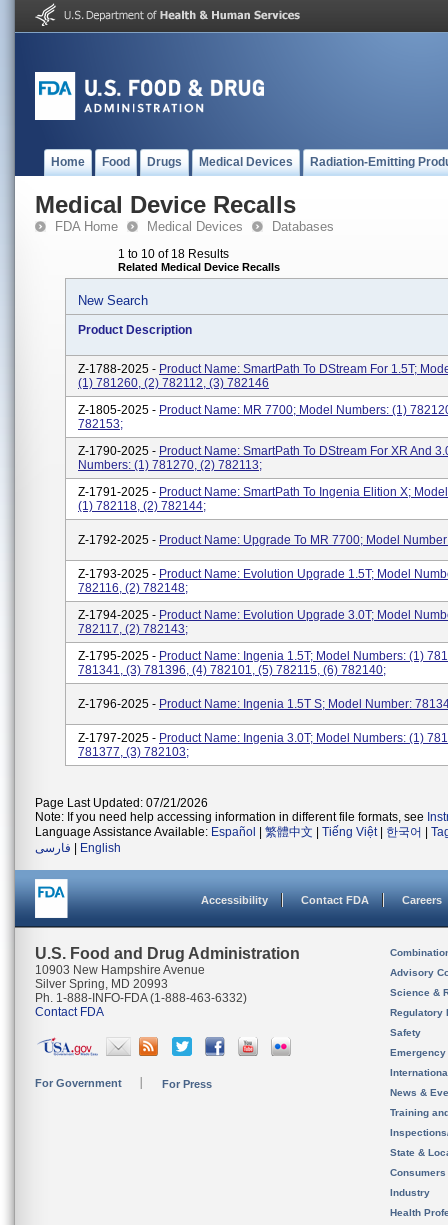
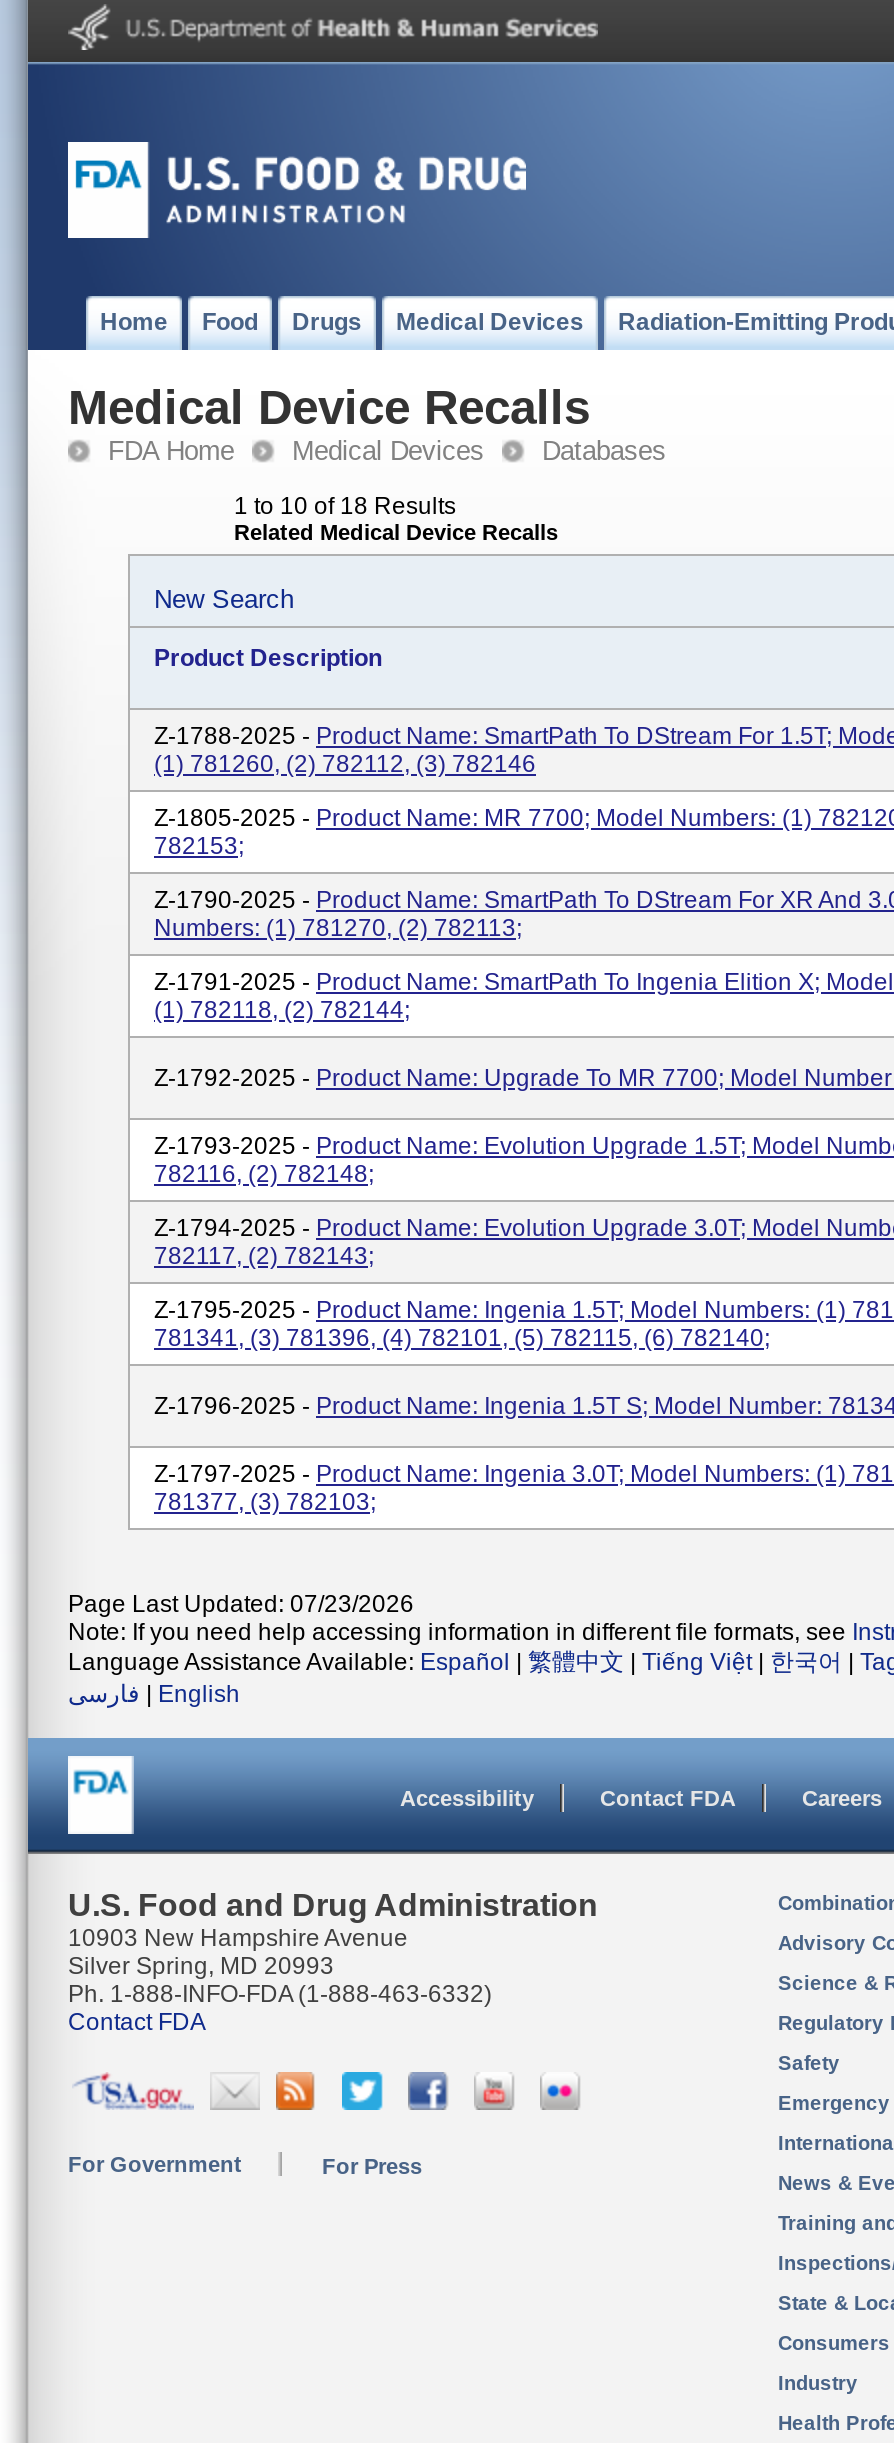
- Page Last Updated: 07/21/2026
+ Page Last Updated: 07/23/2026
